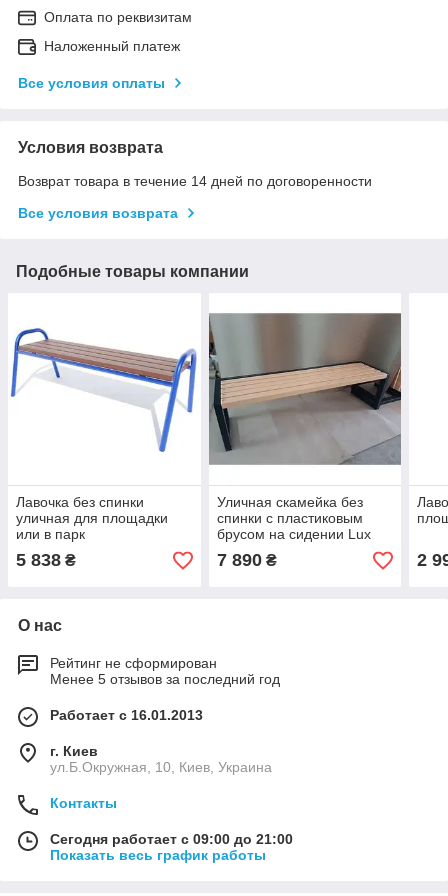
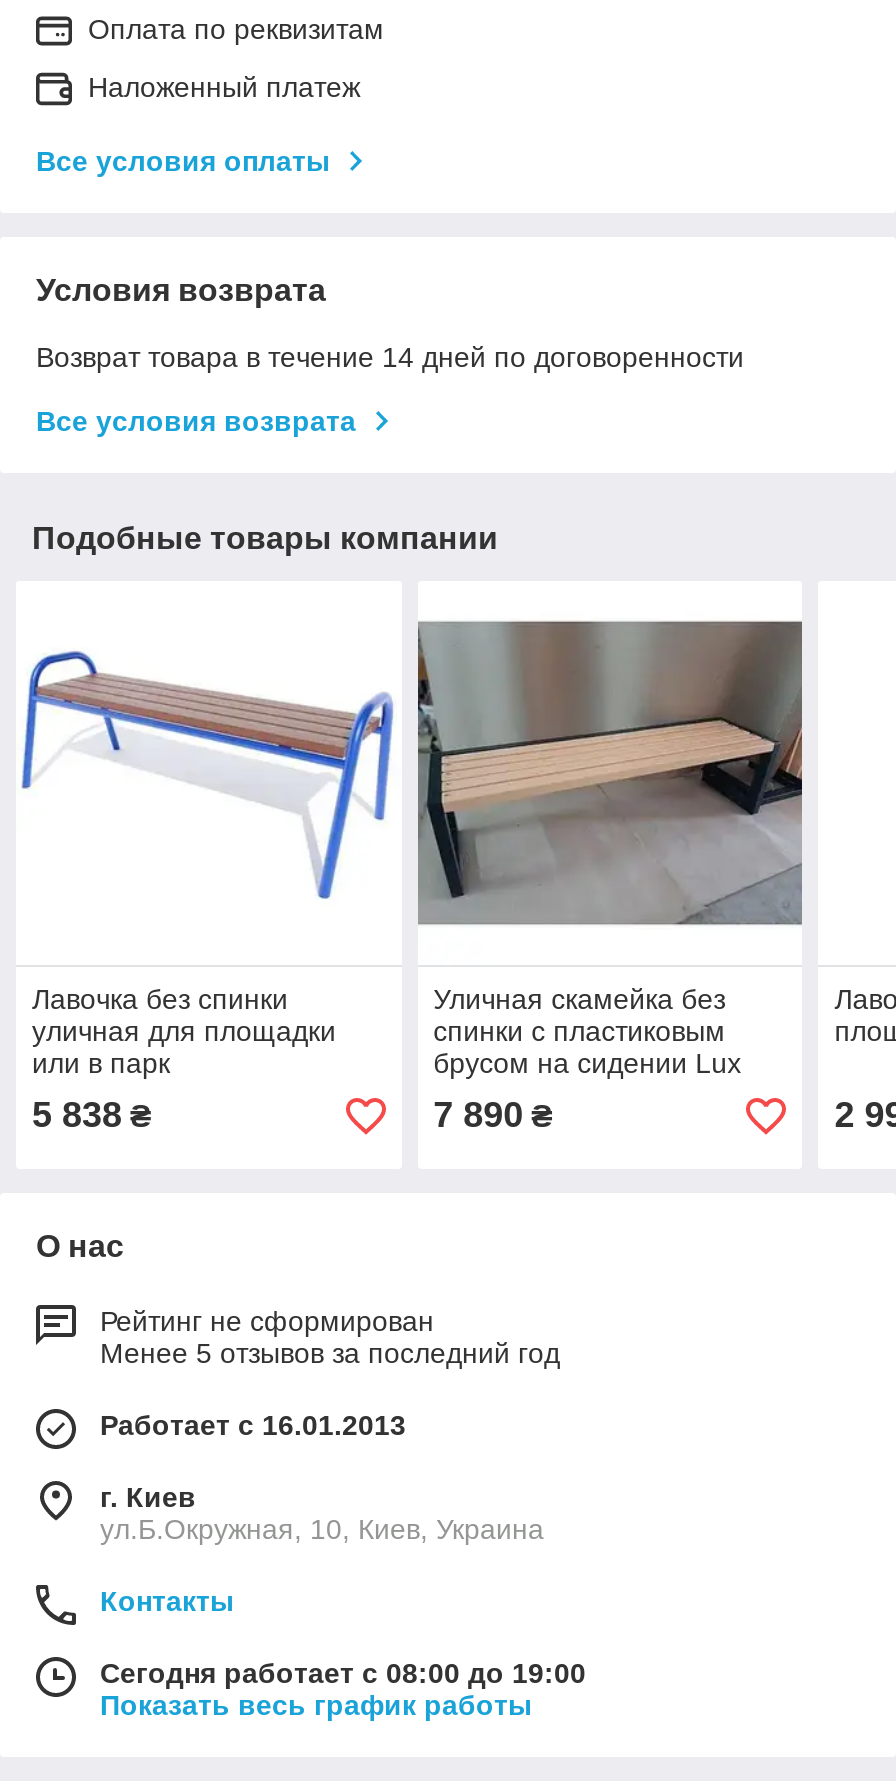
- Сегодня работает с 09:00 до 21:00
+ Сегодня работает с 08:00 до 19:00
